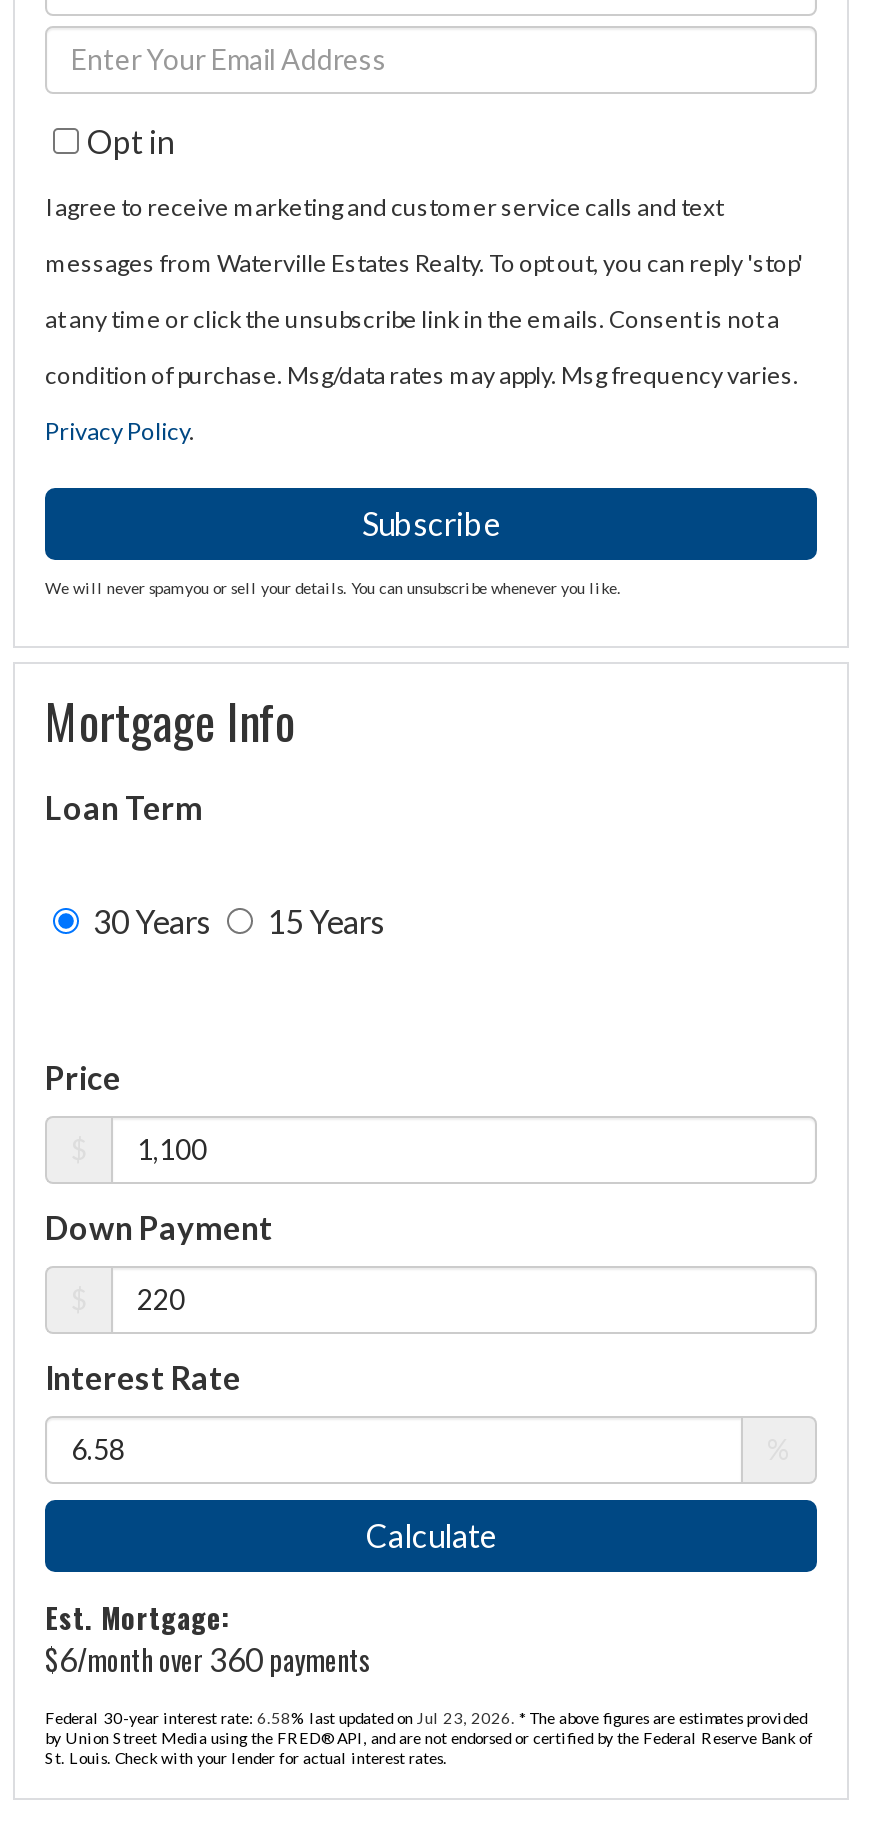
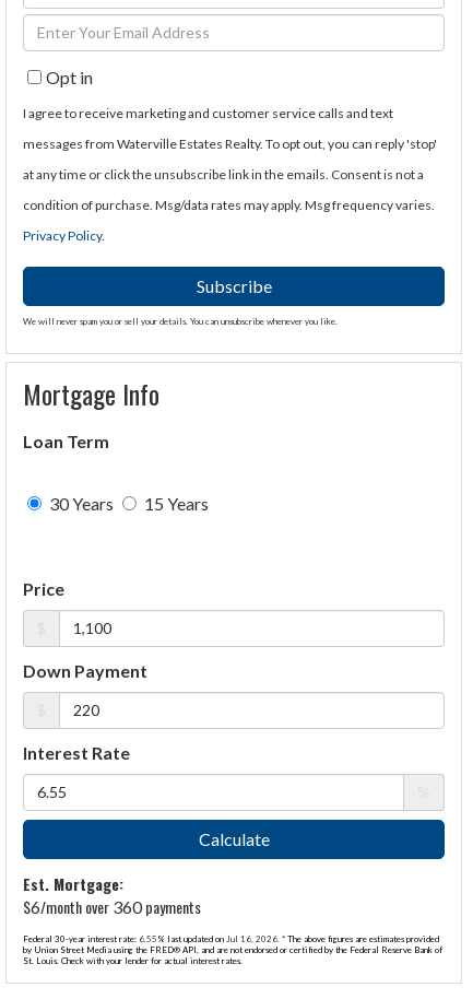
- Federal 30-year interest rate: 6.58% last updated on Jul 23, 2026. * The above figures are estimates provided
+ Federal 30-year interest rate: 6.55% last updated on Jul 16, 2026. * The above figures are estimates provided
